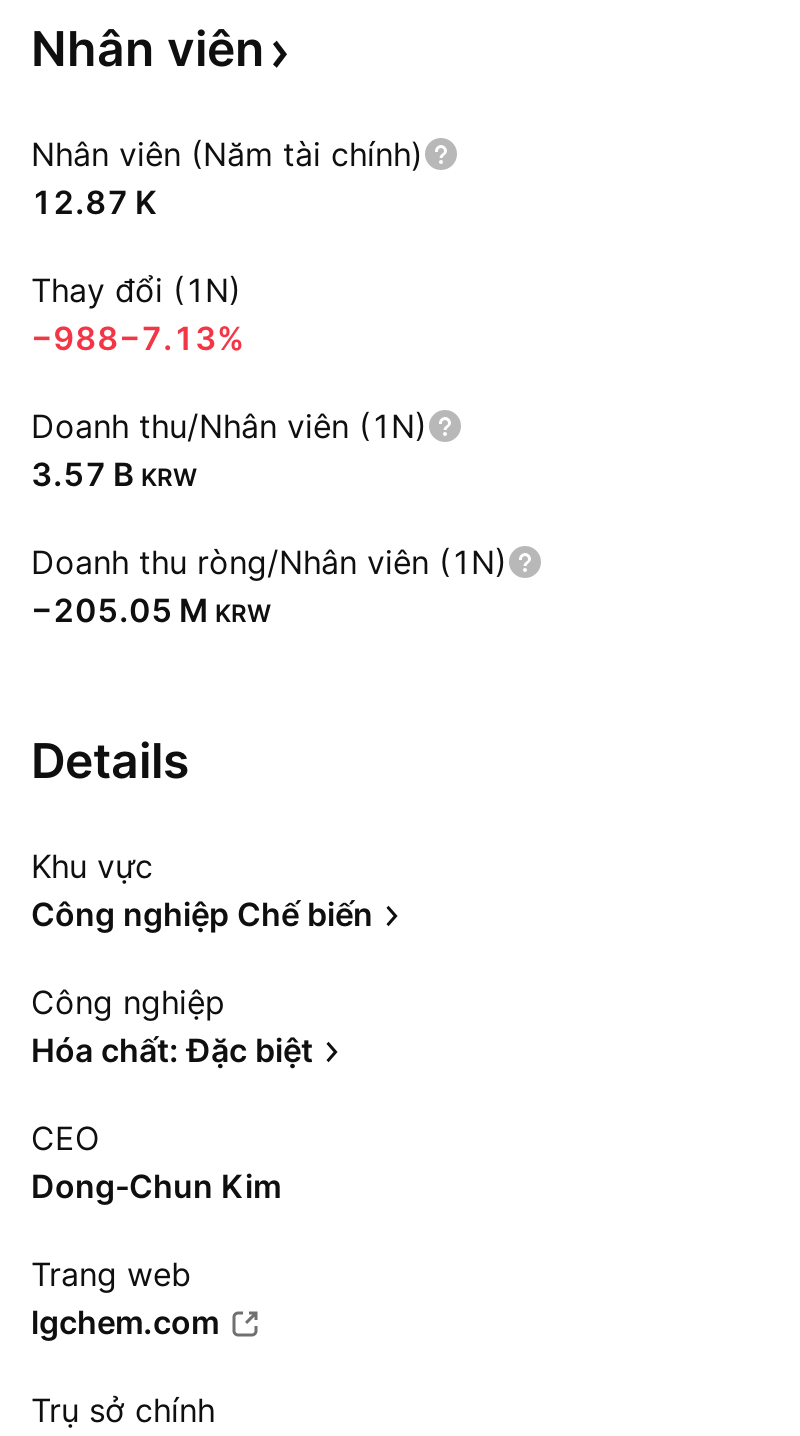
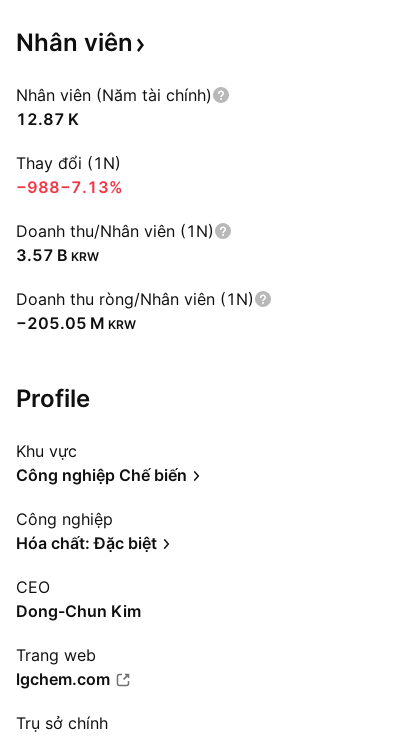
- Details
+ Profile
